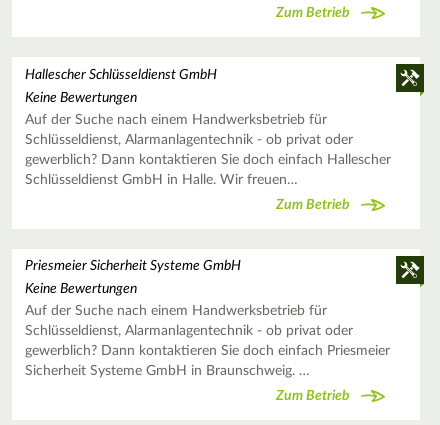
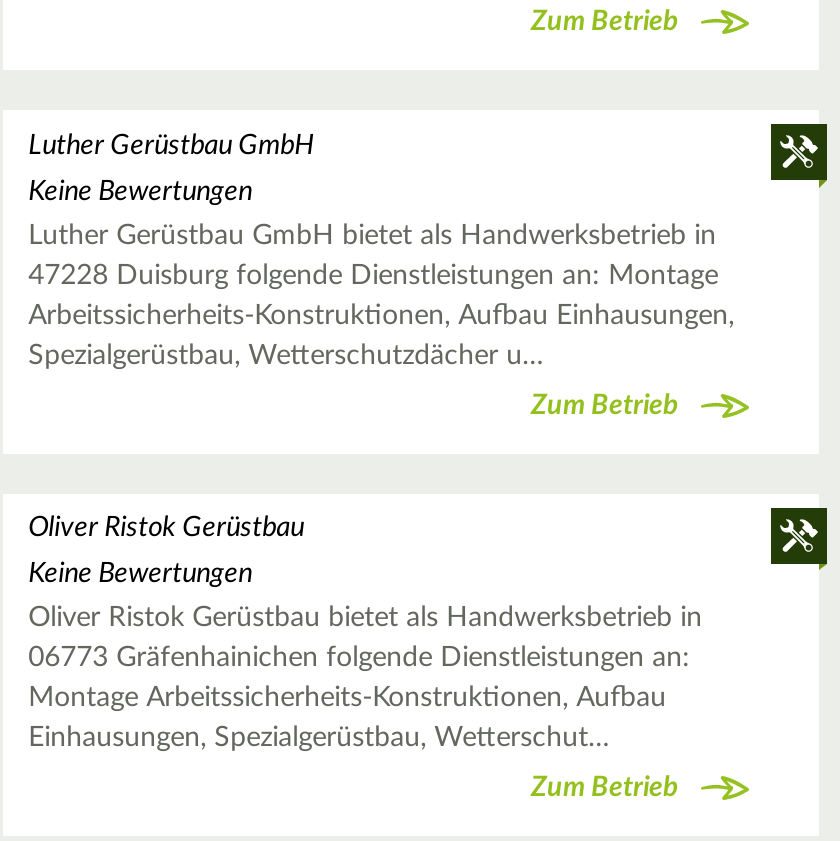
- Hallescher Schlüsseldienst GmbH
+ Luther Gerüstbau GmbH

- Auf der Suche nach einem Handwerksbetrieb für
- Schlüsseldienst, Alarmanlagentechnik - ob privat oder
- gewerblich? Dann kontaktieren Sie doch einfach Hallescher
- Schlüsseldienst GmbH in Halle. Wir freuen…
+ Luther Gerüstbau GmbH bietet als Handwerksbetrieb in
+ 47228 Duisburg folgende Dienstleistungen an: Montage
+ Arbeitssicherheits-Konstruktionen, Aufbau Einhausungen,
+ Spezialgerüstbau, Wetterschutzdächer u…

- Priesmeier Sicherheit Systeme GmbH
+ Oliver Ristok Gerüstbau

- Auf der Suche nach einem Handwerksbetrieb für
- Schlüsseldienst, Alarmanlagentechnik - ob privat oder
- gewerblich? Dann kontaktieren Sie doch einfach Priesmeier
- Sicherheit Systeme GmbH in Braunschweig. …
+ Oliver Ristok Gerüstbau bietet als Handwerksbetrieb in
+ 06773 Gräfenhainichen folgende Dienstleistungen an:
+ Montage Arbeitssicherheits-Konstruktionen, Aufbau
+ Einhausungen, Spezialgerüstbau, Wetterschut…
